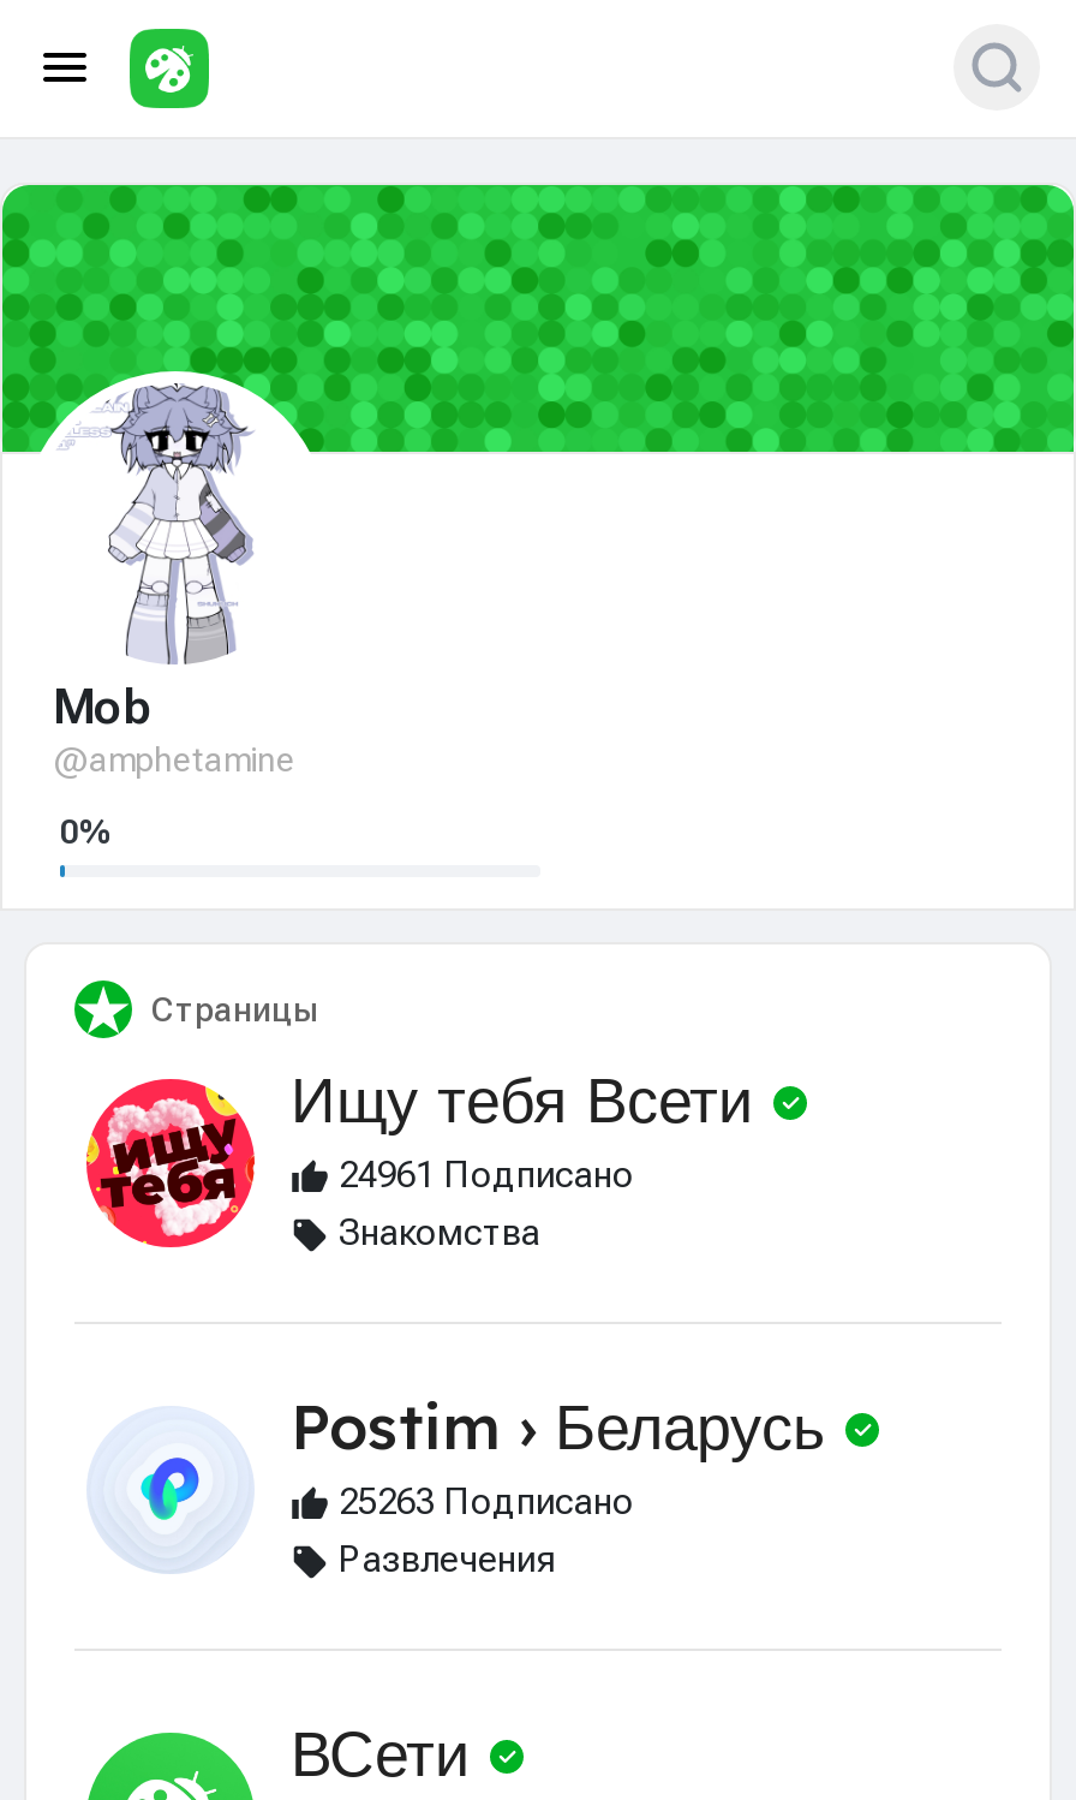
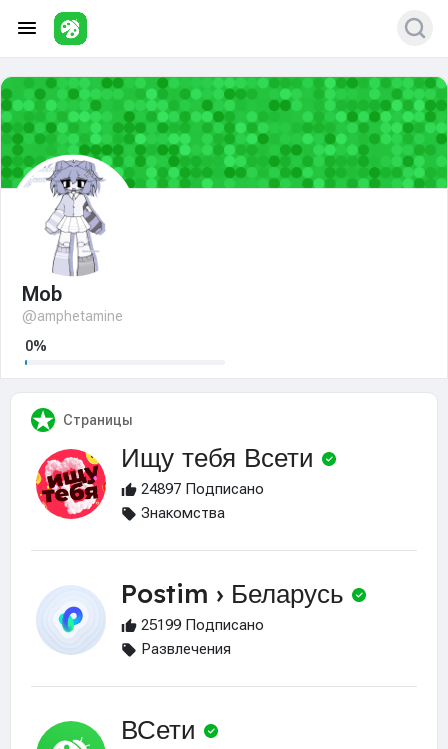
- 24961 Подписано
+ 24897 Подписано

- 25263 Подписано
+ 25199 Подписано
